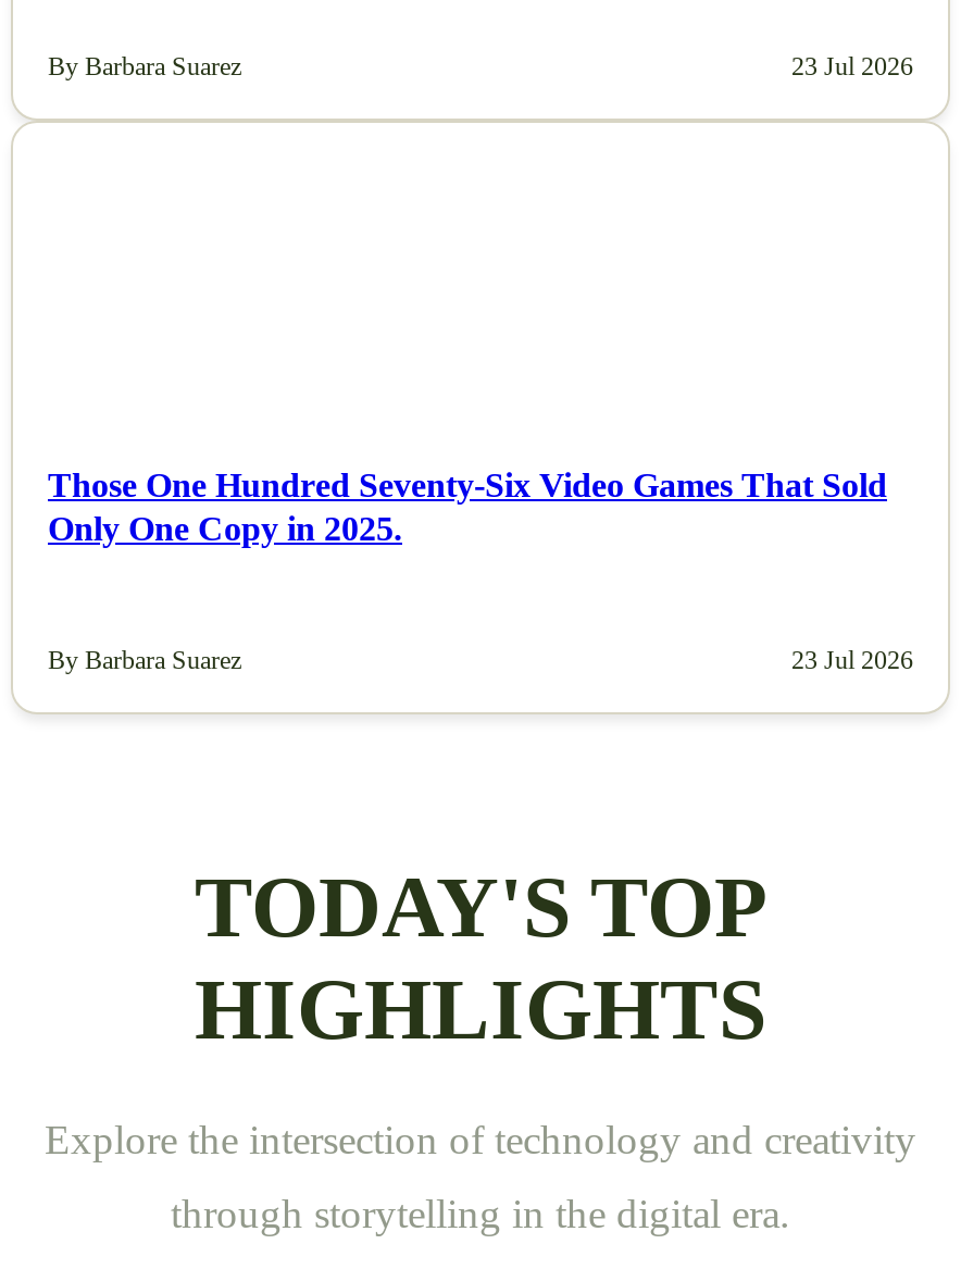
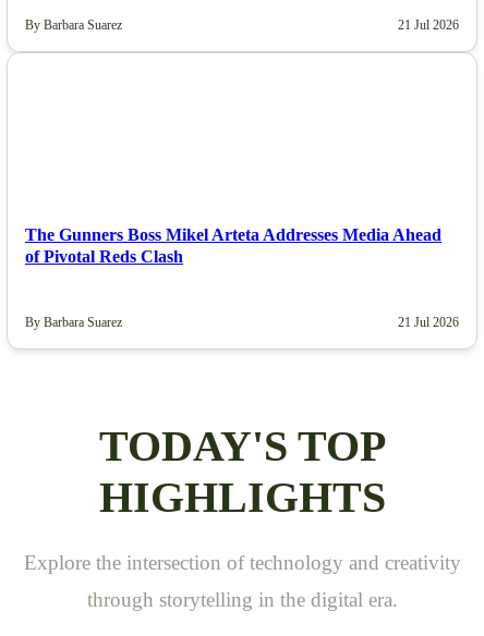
- 23 Jul 2026
+ 21 Jul 2026

- Those One Hundred Seventy-Six Video Games That Sold
- Only One Copy in 2025.
+ The Gunners Boss Mikel Arteta Addresses Media Ahead
+ of Pivotal Reds Clash

- 23 Jul 2026
+ 21 Jul 2026
